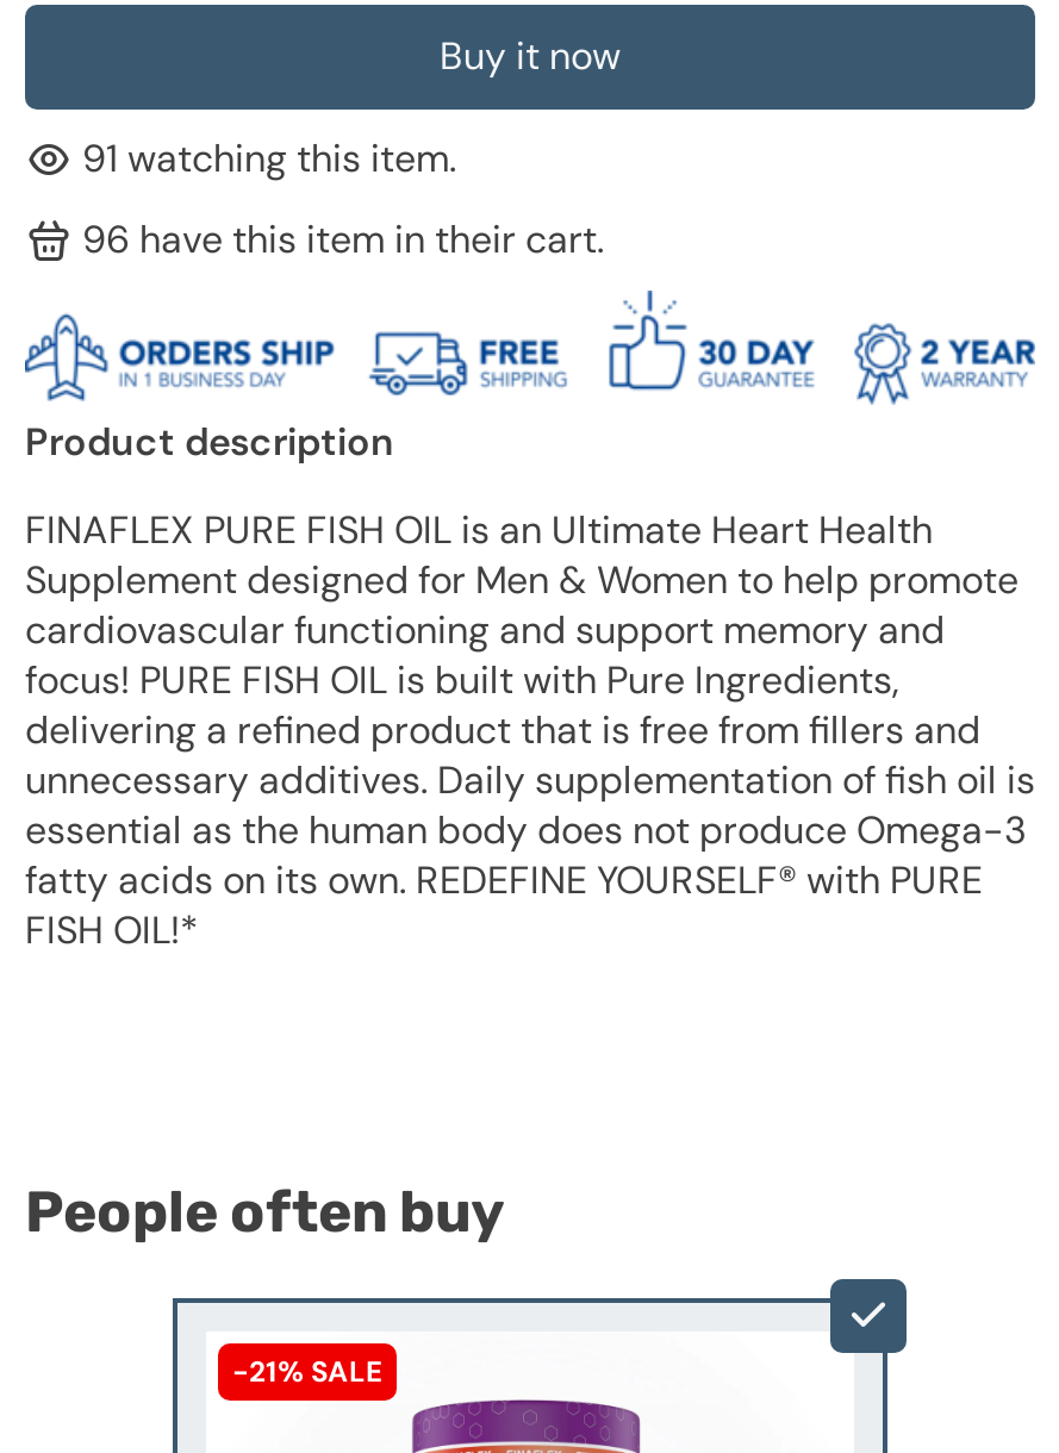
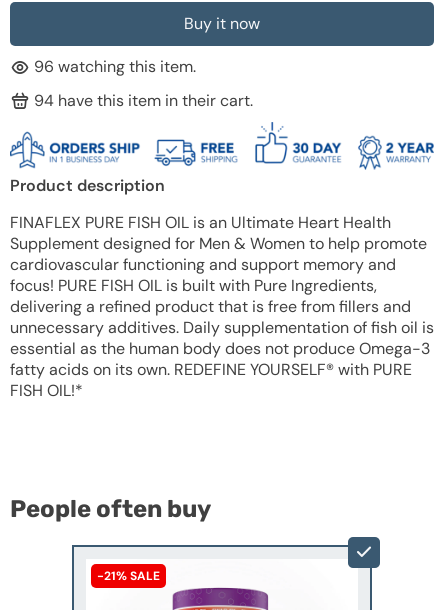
- 91 watching this item.
+ 96 watching this item.

- 96 have this item in their cart.
+ 94 have this item in their cart.
